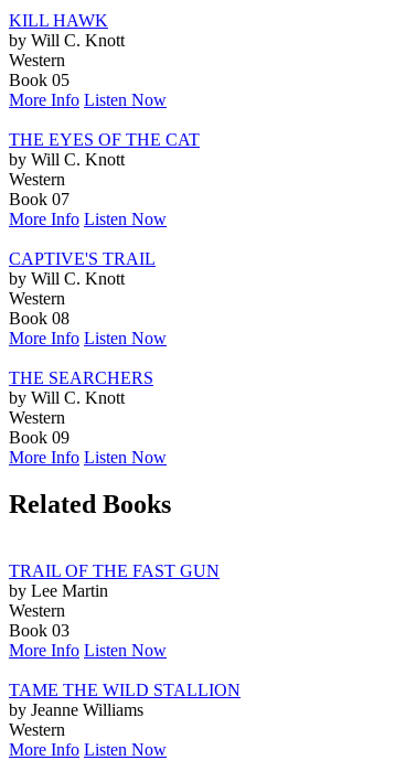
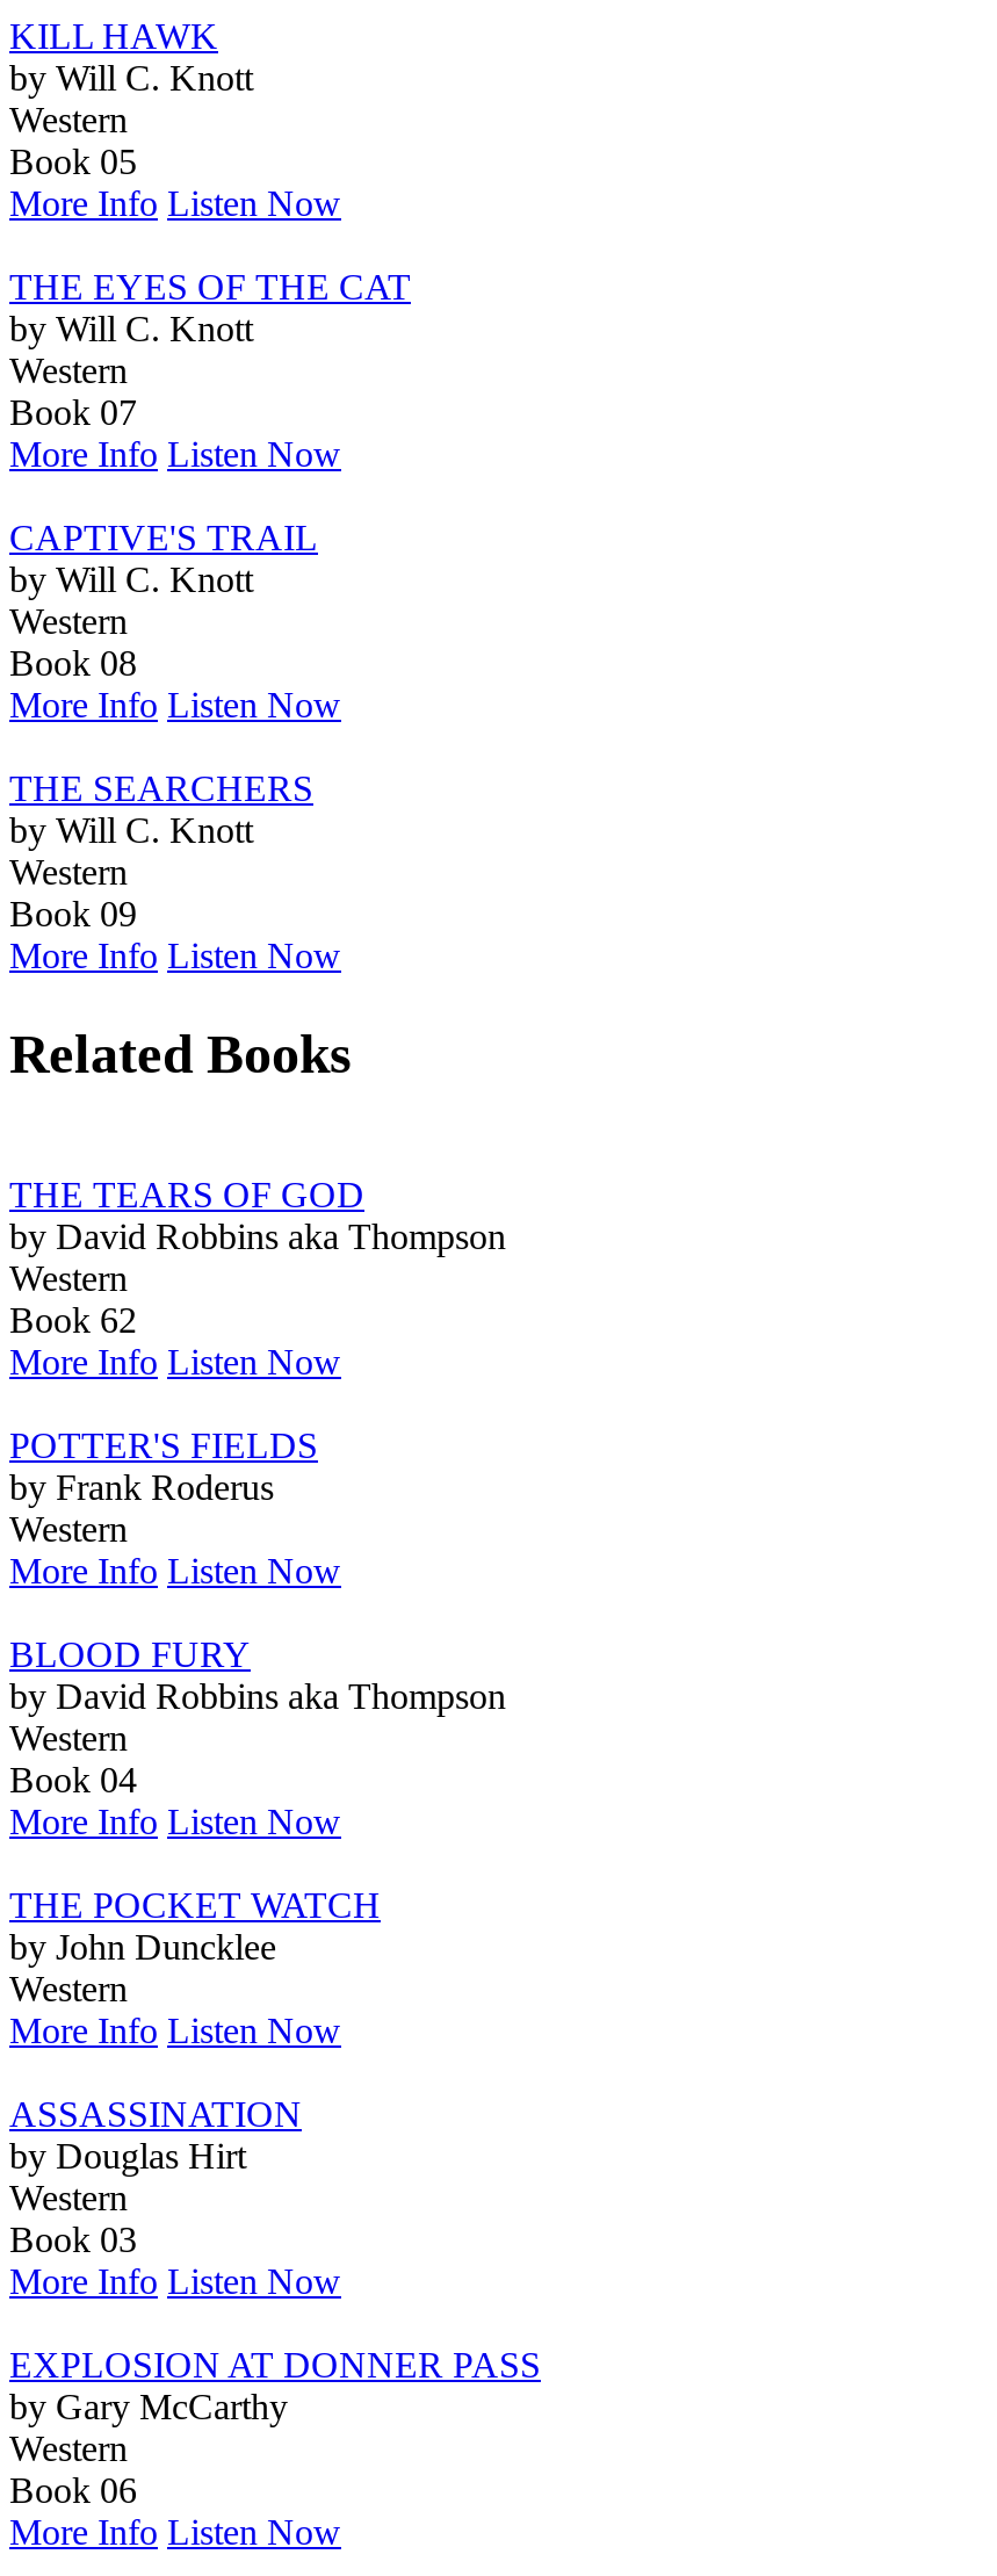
- TRAIL OF THE FAST GUN
- by Lee Martin
+ THE TEARS OF GOD
+ by David Robbins aka Thompson
+ Western
+ Book 62
+ More Info Listen Now
+ POTTER'S FIELDS
+ by Frank Roderus
+ Western
+ More Info Listen Now
+ BLOOD FURY
+ by David Robbins aka Thompson
+ Western
+ Book 04
+ More Info Listen Now
+ THE POCKET WATCH
+ by John Duncklee
+ Western
+ More Info Listen Now
+ ASSASSINATION
+ by Douglas Hirt

- TAME THE WILD STALLION
- by Jeanne Williams
+ EXPLOSION AT DONNER PASS
+ by Gary McCarthy

+ Book 06
